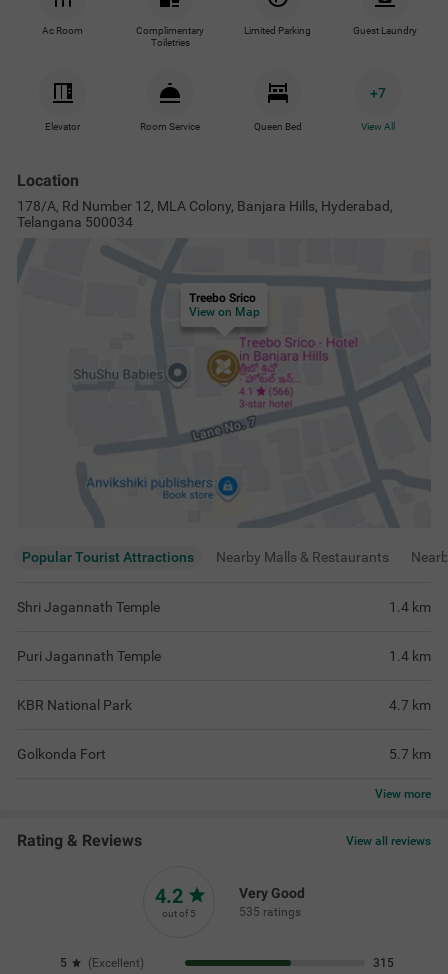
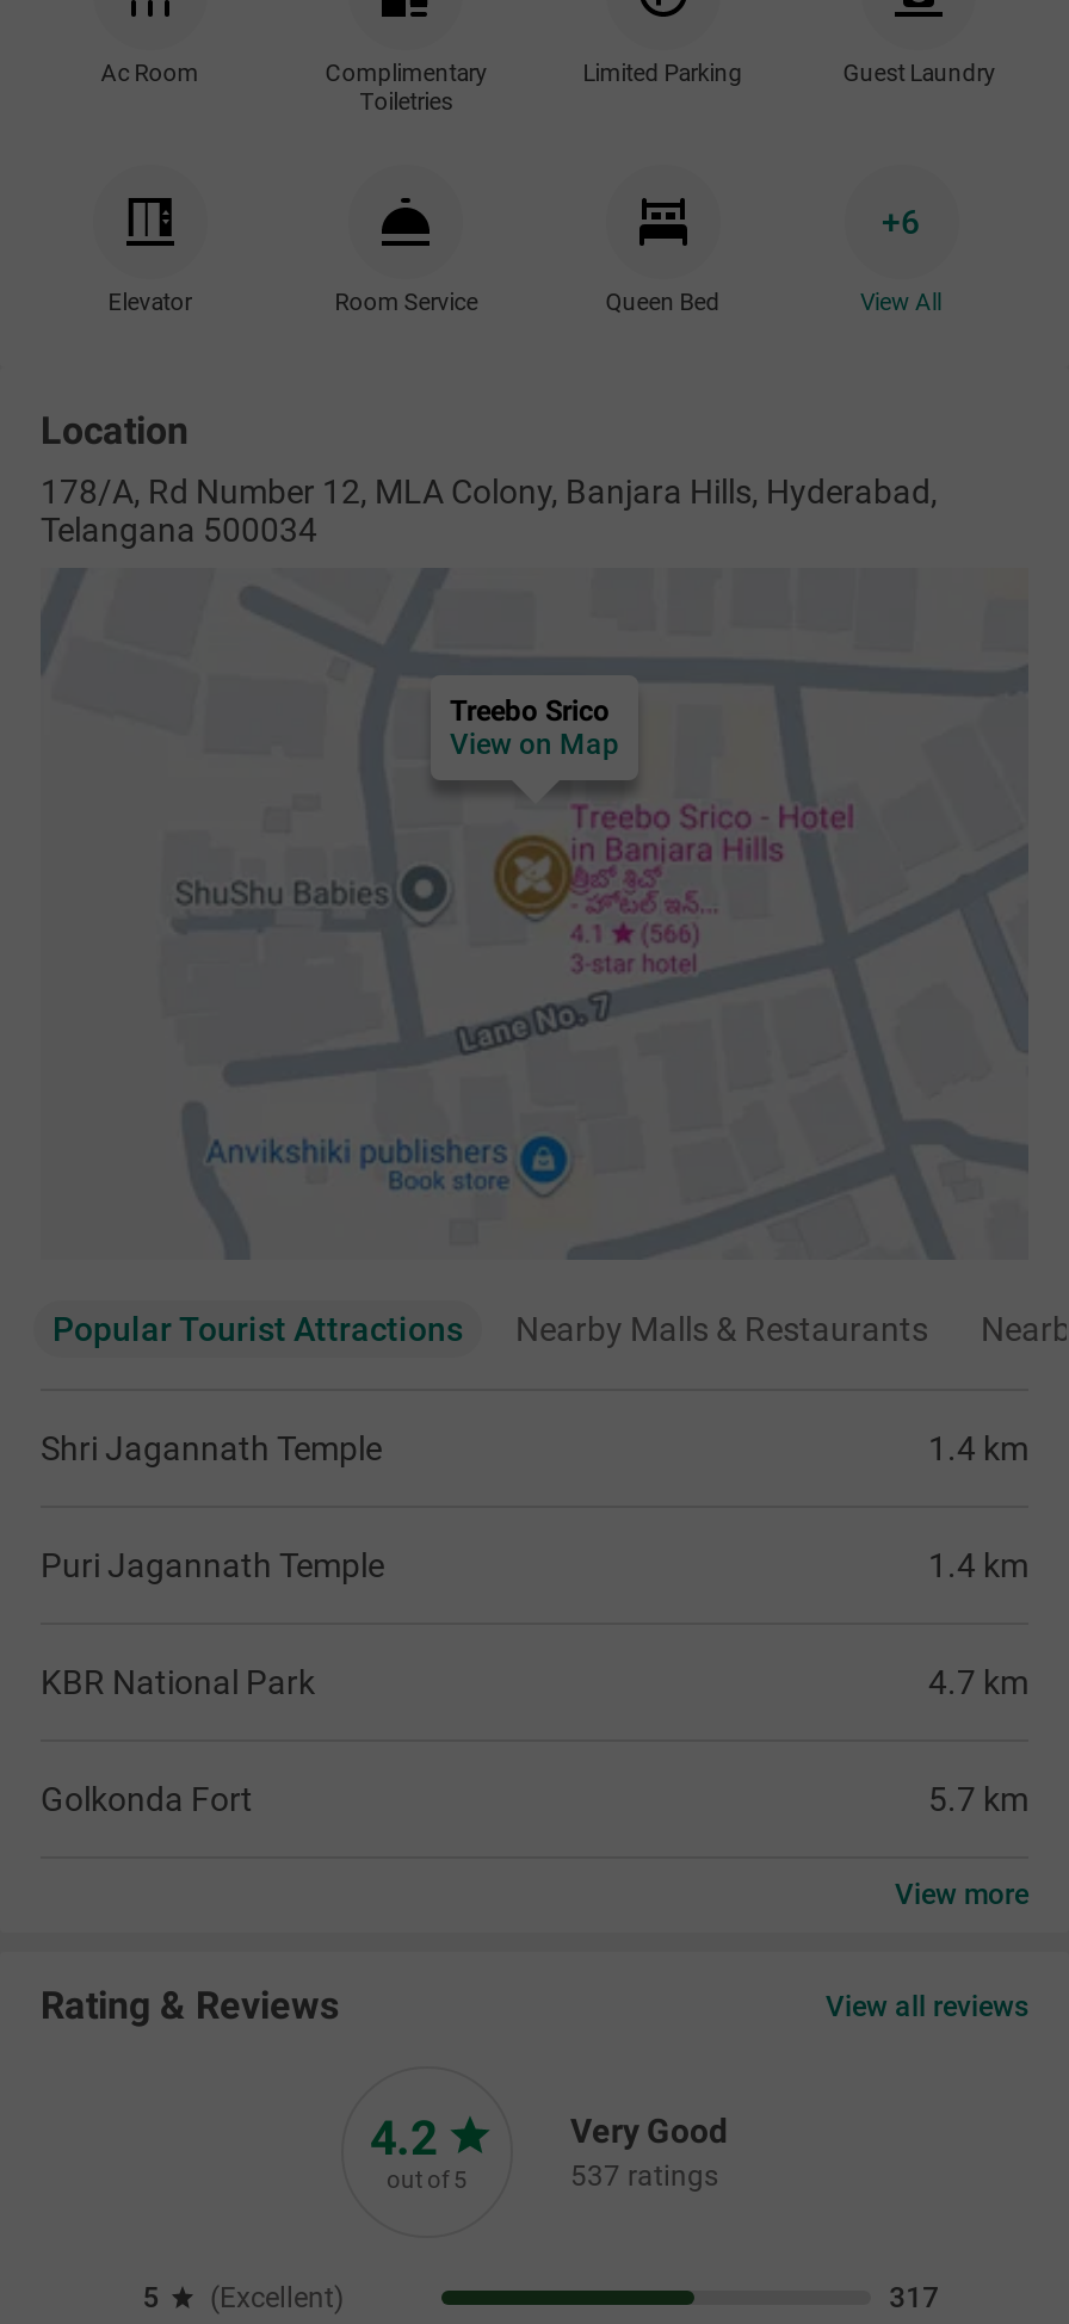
- +7
+ +6

- 535 ratings
+ 537 ratings

- 315
+ 317
